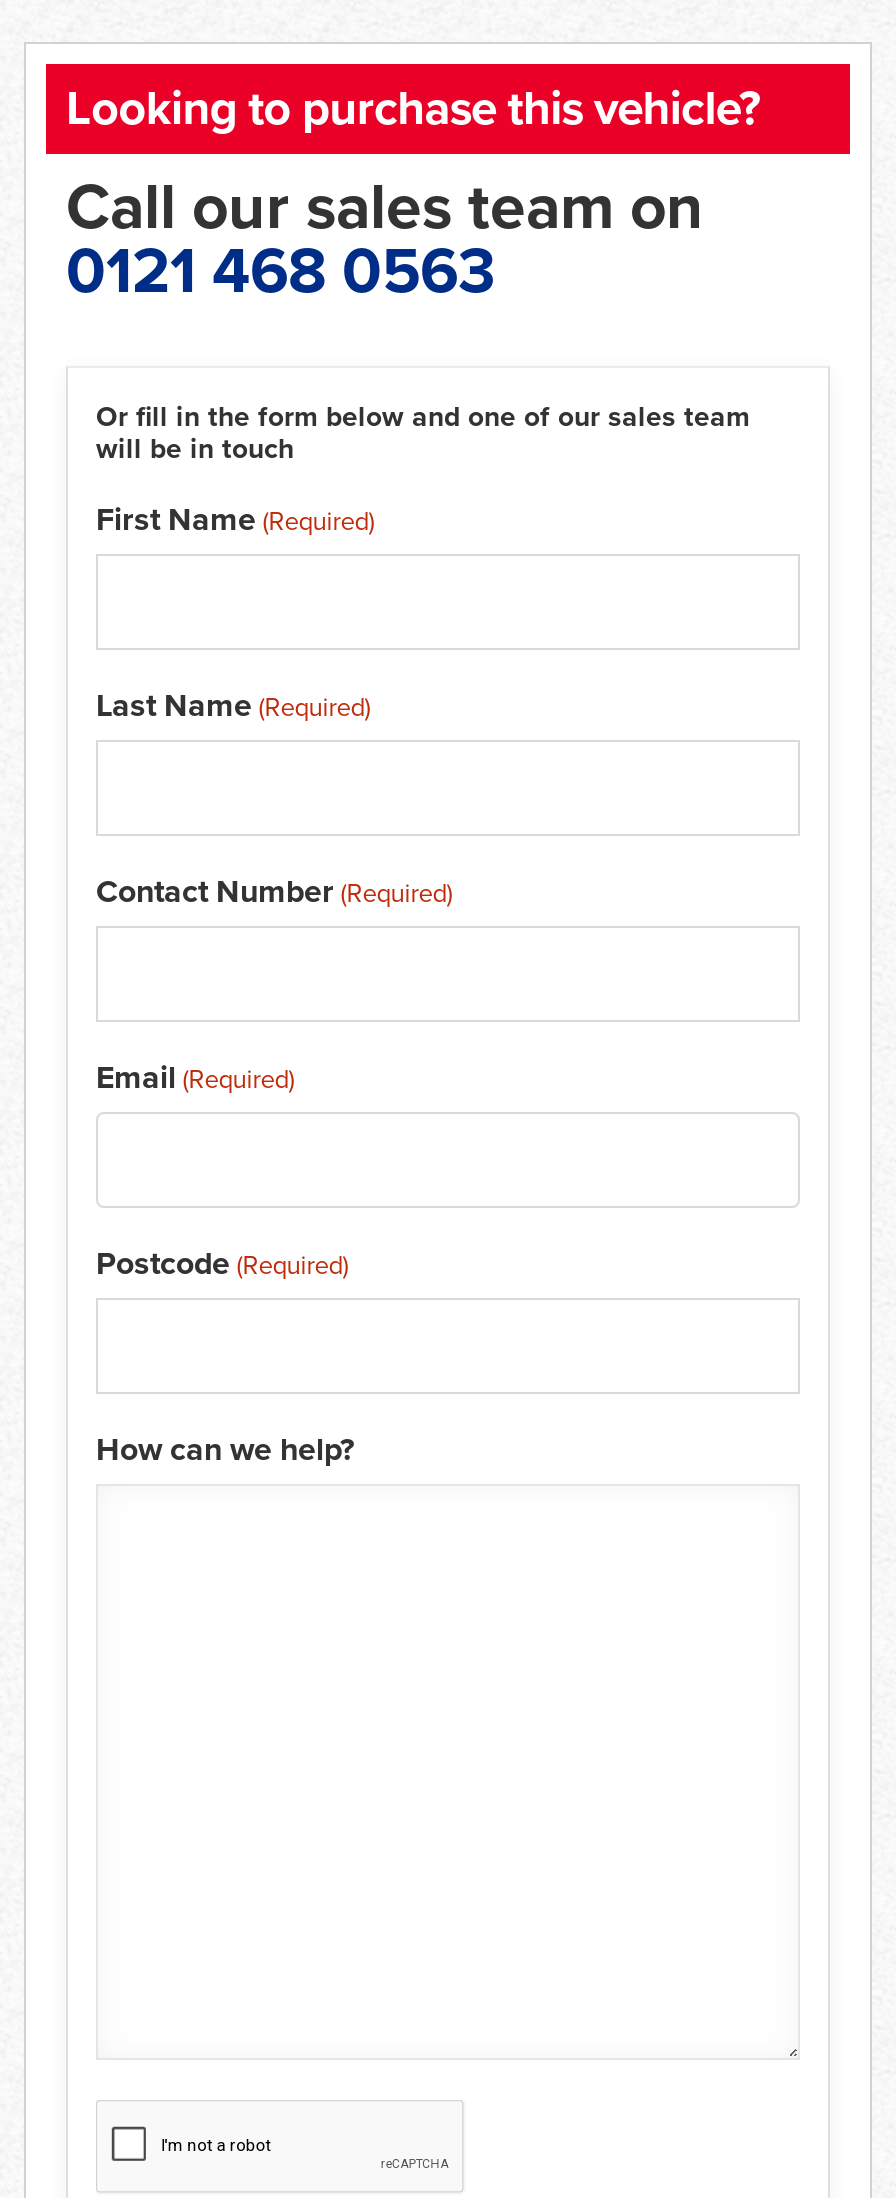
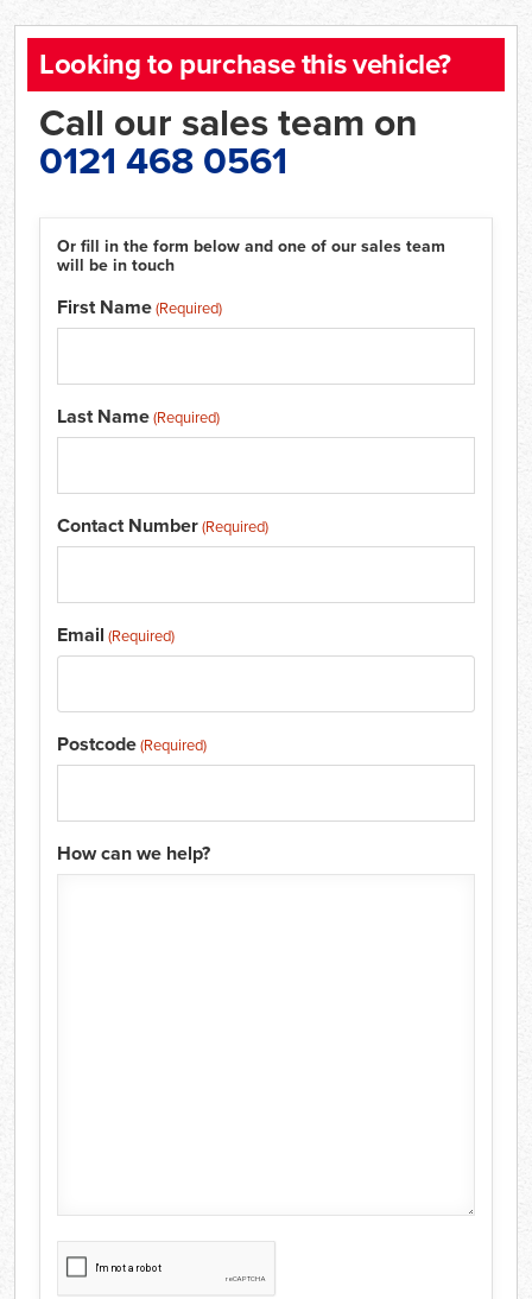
- 0121 468 0563
+ 0121 468 0561
